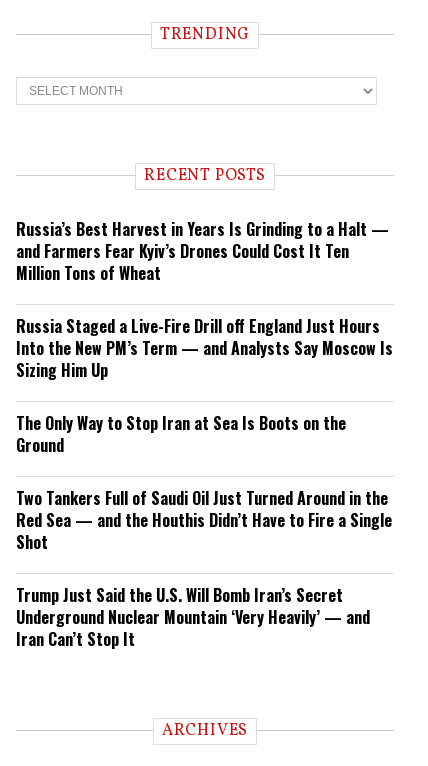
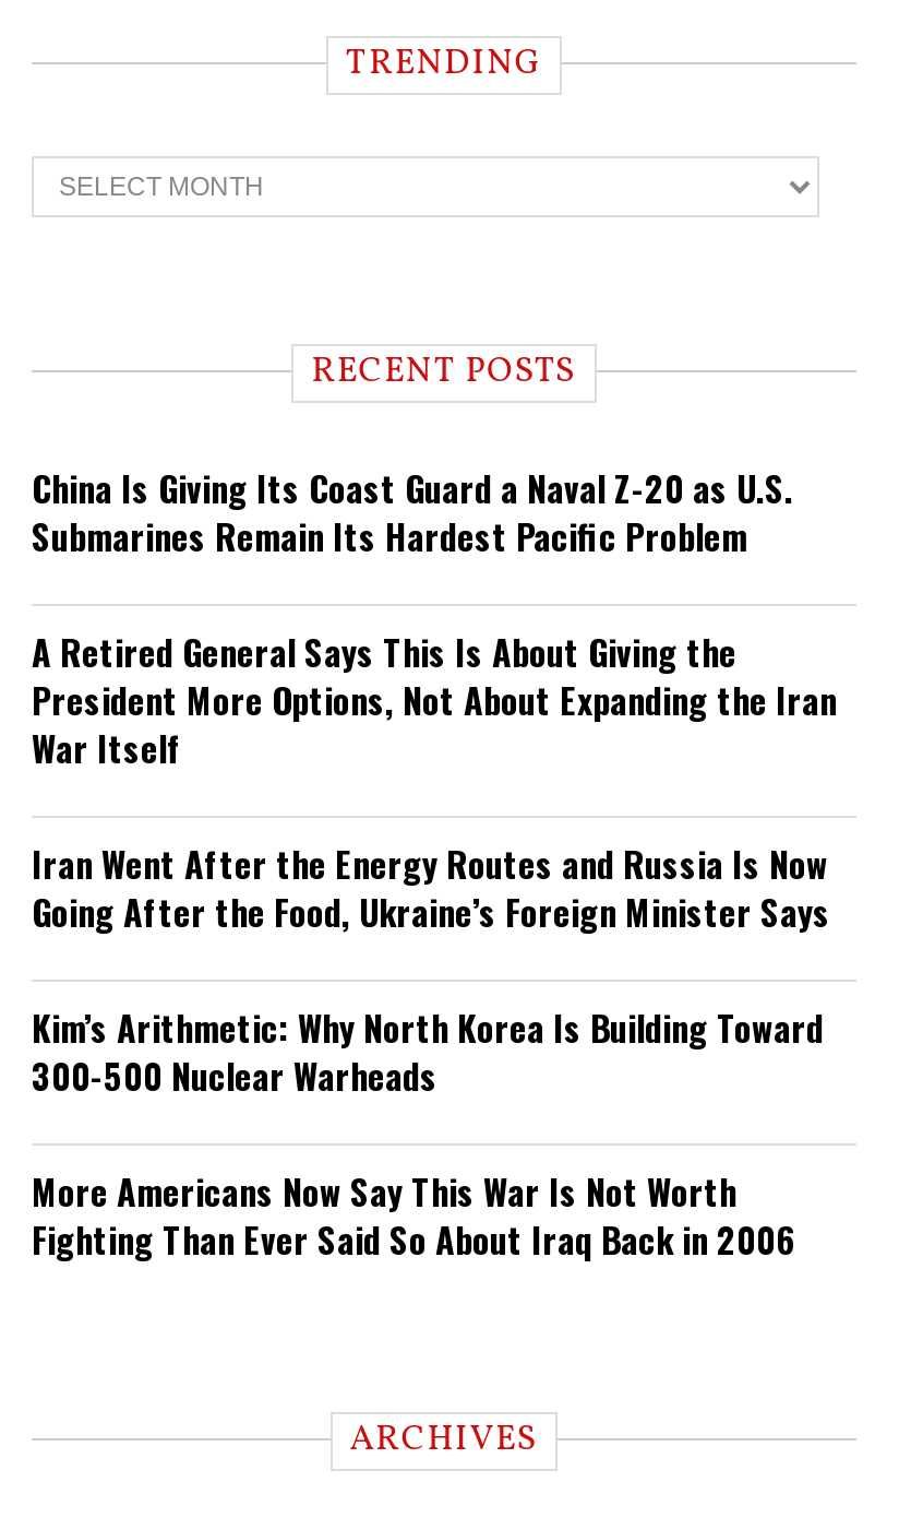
- Russia’s Best Harvest in Years Is Grinding to a Halt —
- and Farmers Fear Kyiv’s Drones Could Cost It Ten
- Million Tons of Wheat
+ China Is Giving Its Coast Guard a Naval Z-20 as U.S.
+ Submarines Remain Its Hardest Pacific Problem

- Russia Staged a Live-Fire Drill off England Just Hours
- Into the New PM’s Term — and Analysts Say Moscow Is
- Sizing Him Up
+ A Retired General Says This Is About Giving the
+ President More Options, Not About Expanding the Iran
+ War Itself

- The Only Way to Stop Iran at Sea Is Boots on the
- Ground
+ Iran Went After the Energy Routes and Russia Is Now
+ Going After the Food, Ukraine’s Foreign Minister Says

- Two Tankers Full of Saudi Oil Just Turned Around in the
- Red Sea — and the Houthis Didn’t Have to Fire a Single
- Shot
+ Kim’s Arithmetic: Why North Korea Is Building Toward
+ 300-500 Nuclear Warheads

- Trump Just Said the U.S. Will Bomb Iran’s Secret
- Underground Nuclear Mountain ‘Very Heavily’ — and
- Iran Can’t Stop It
+ More Americans Now Say This War Is Not Worth
+ Fighting Than Ever Said So About Iraq Back in 2006
